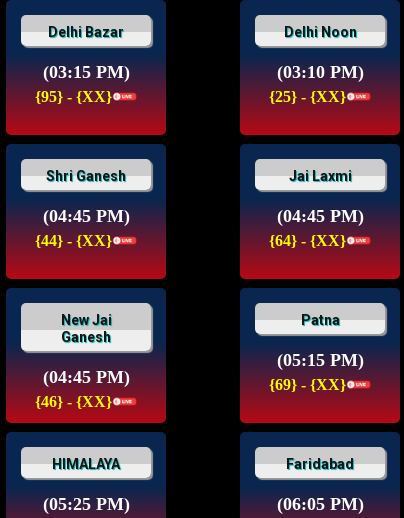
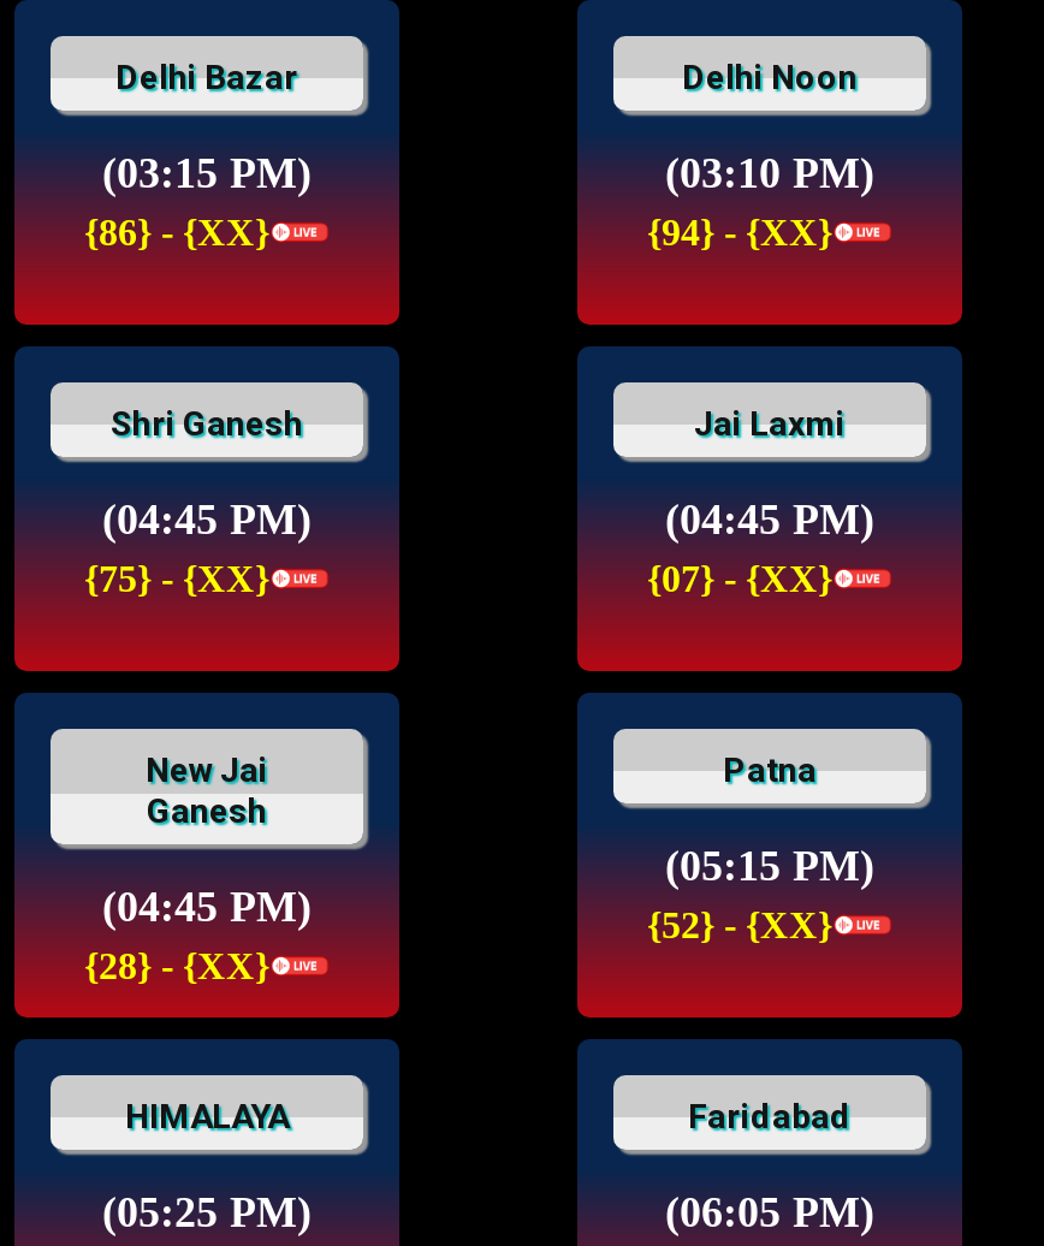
- {95} - {XX}
+ {86} - {XX}

- {25} - {XX}
+ {94} - {XX}

- {44} - {XX}
+ {75} - {XX}

- {64} - {XX}
+ {07} - {XX}

- {69} - {XX}
+ {52} - {XX}

- {46} - {XX}
+ {28} - {XX}
